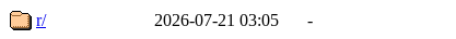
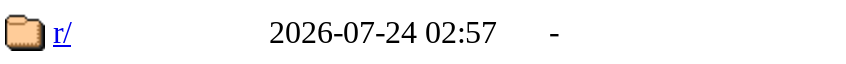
- 2026-07-21 03:05
+ 2026-07-24 02:57
